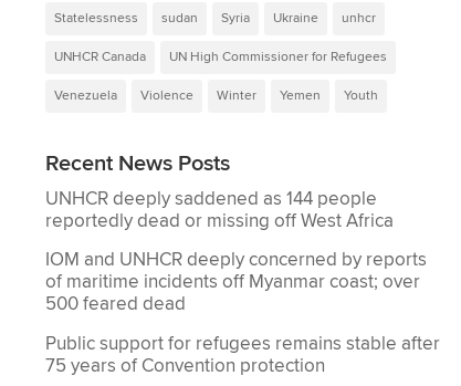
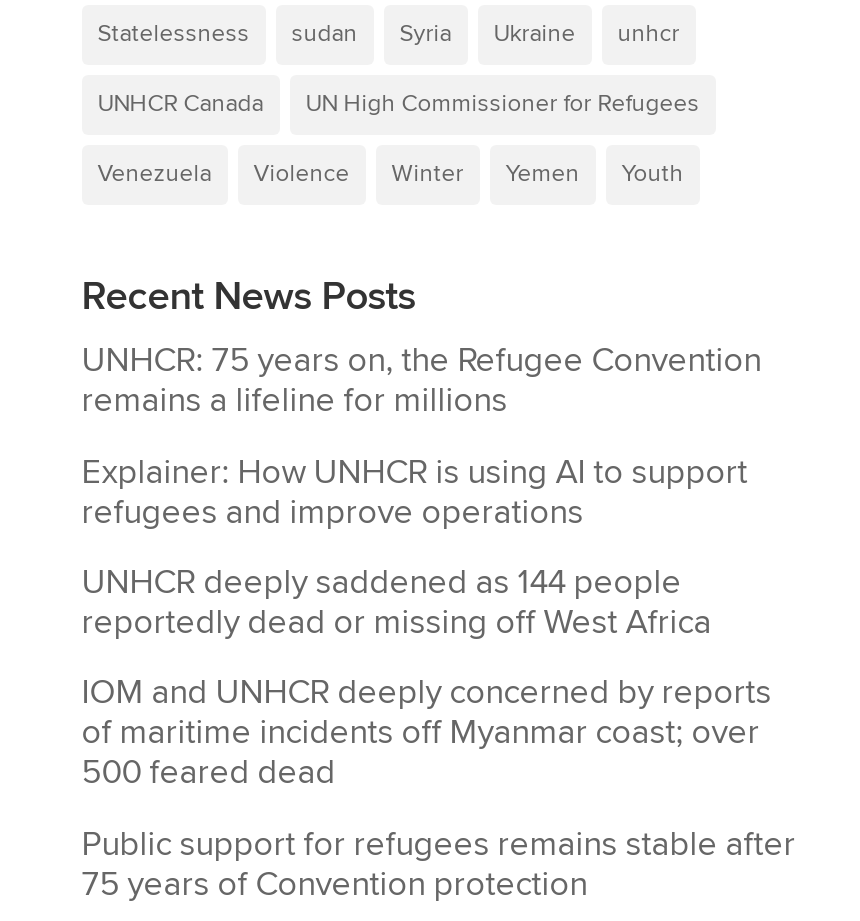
+ UNHCR: 75 years on, the Refugee Convention
+ remains a lifeline for millions
+ Explainer: How UNHCR is using AI to support
+ refugees and improve operations
